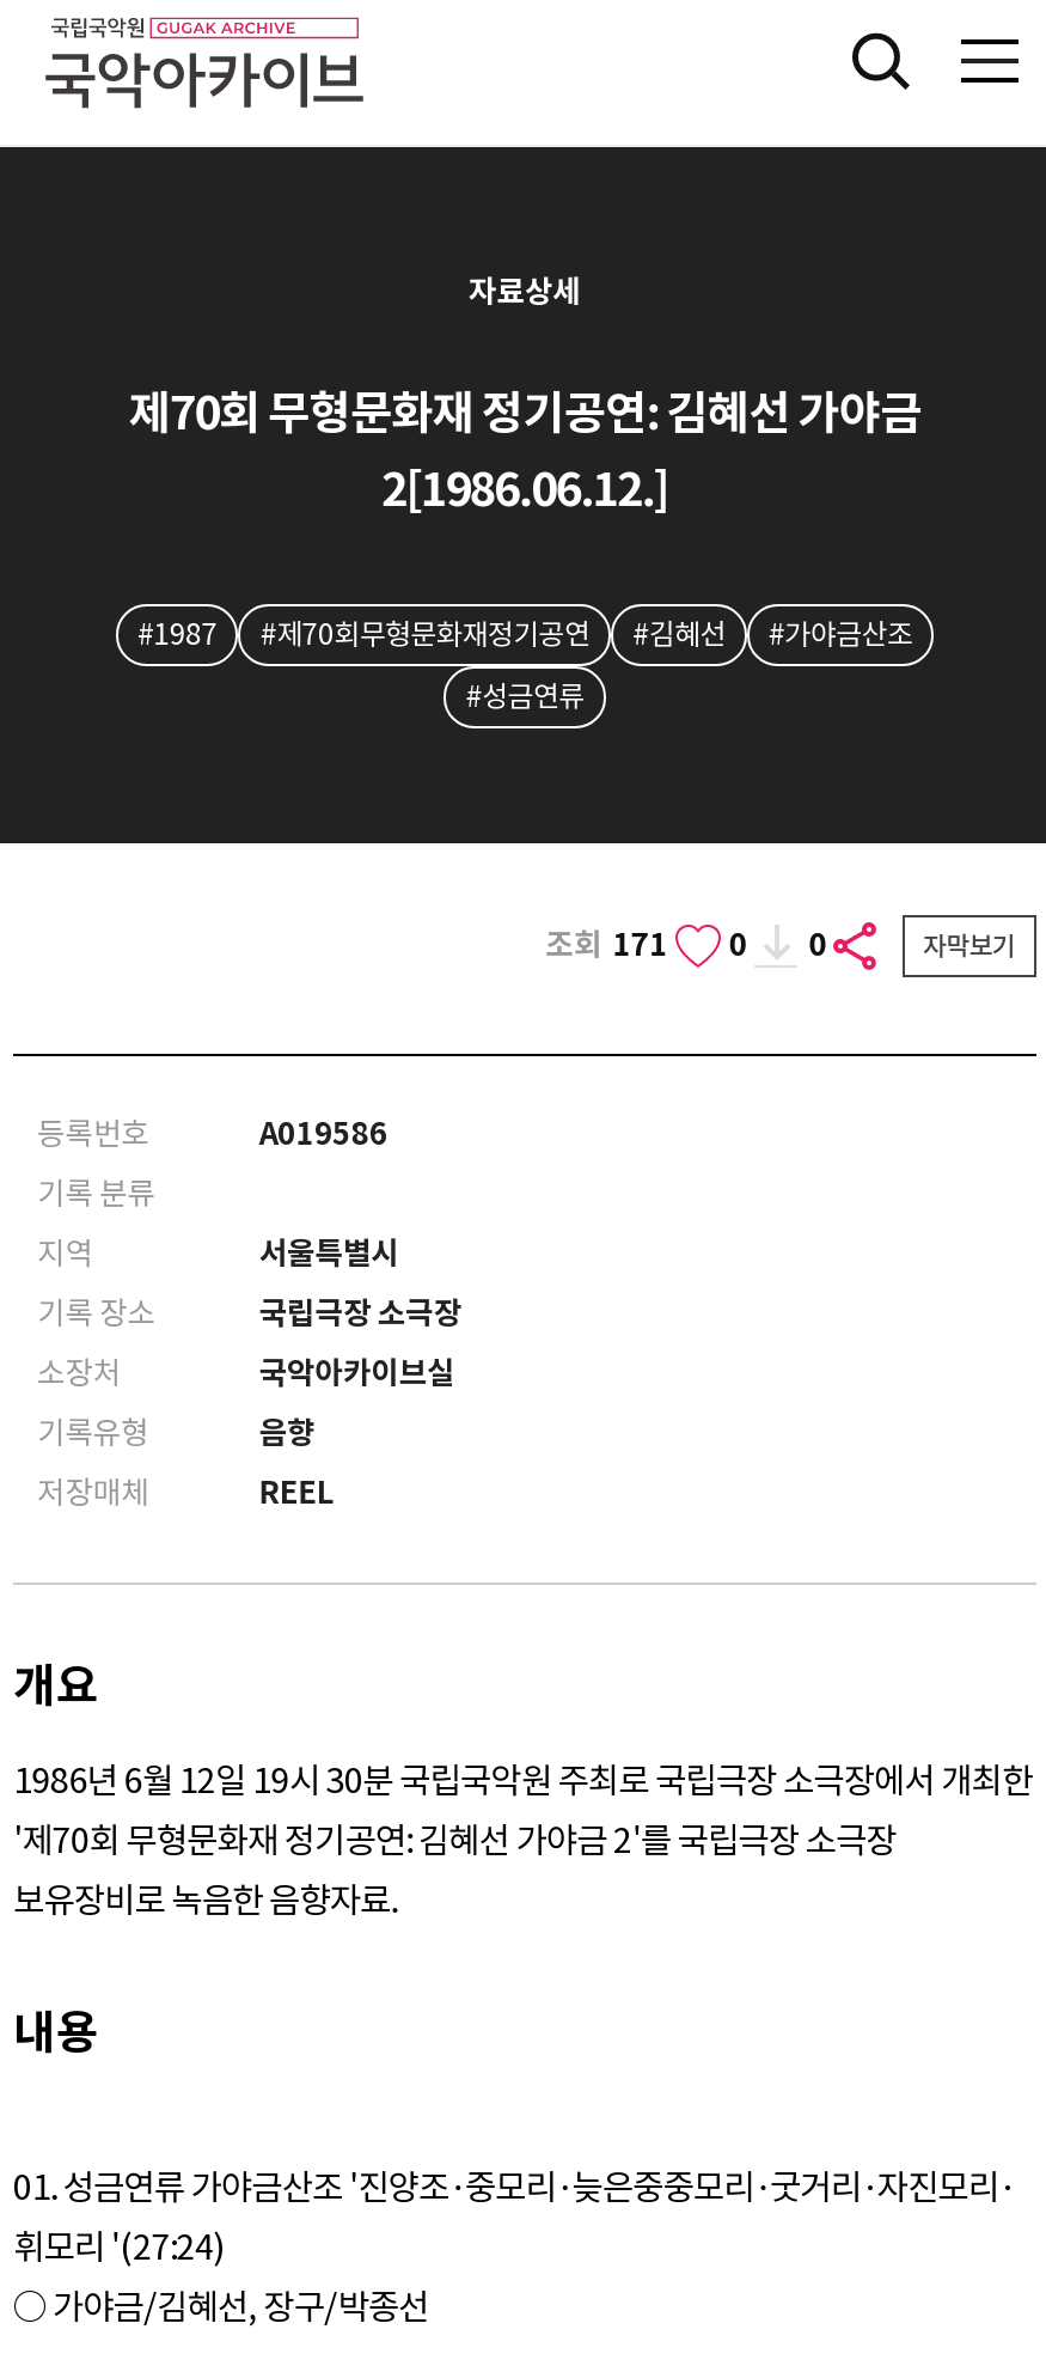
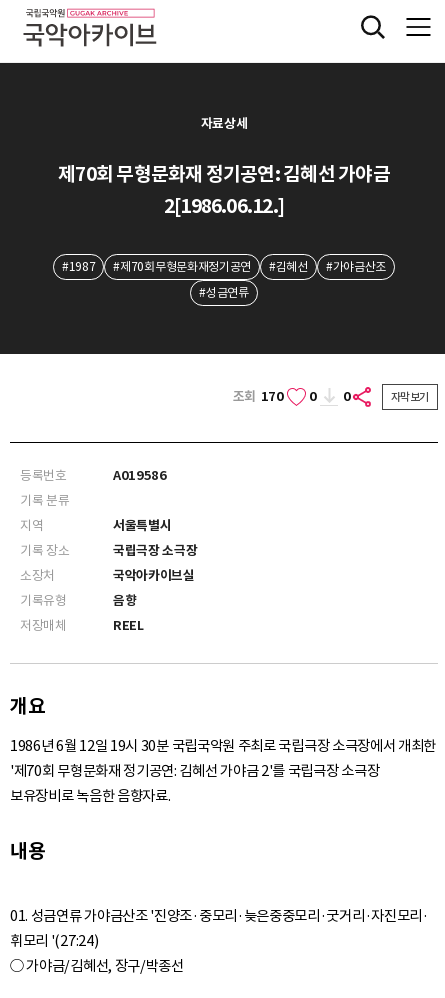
- 조회 171 0 0
+ 조회 170 0 0
